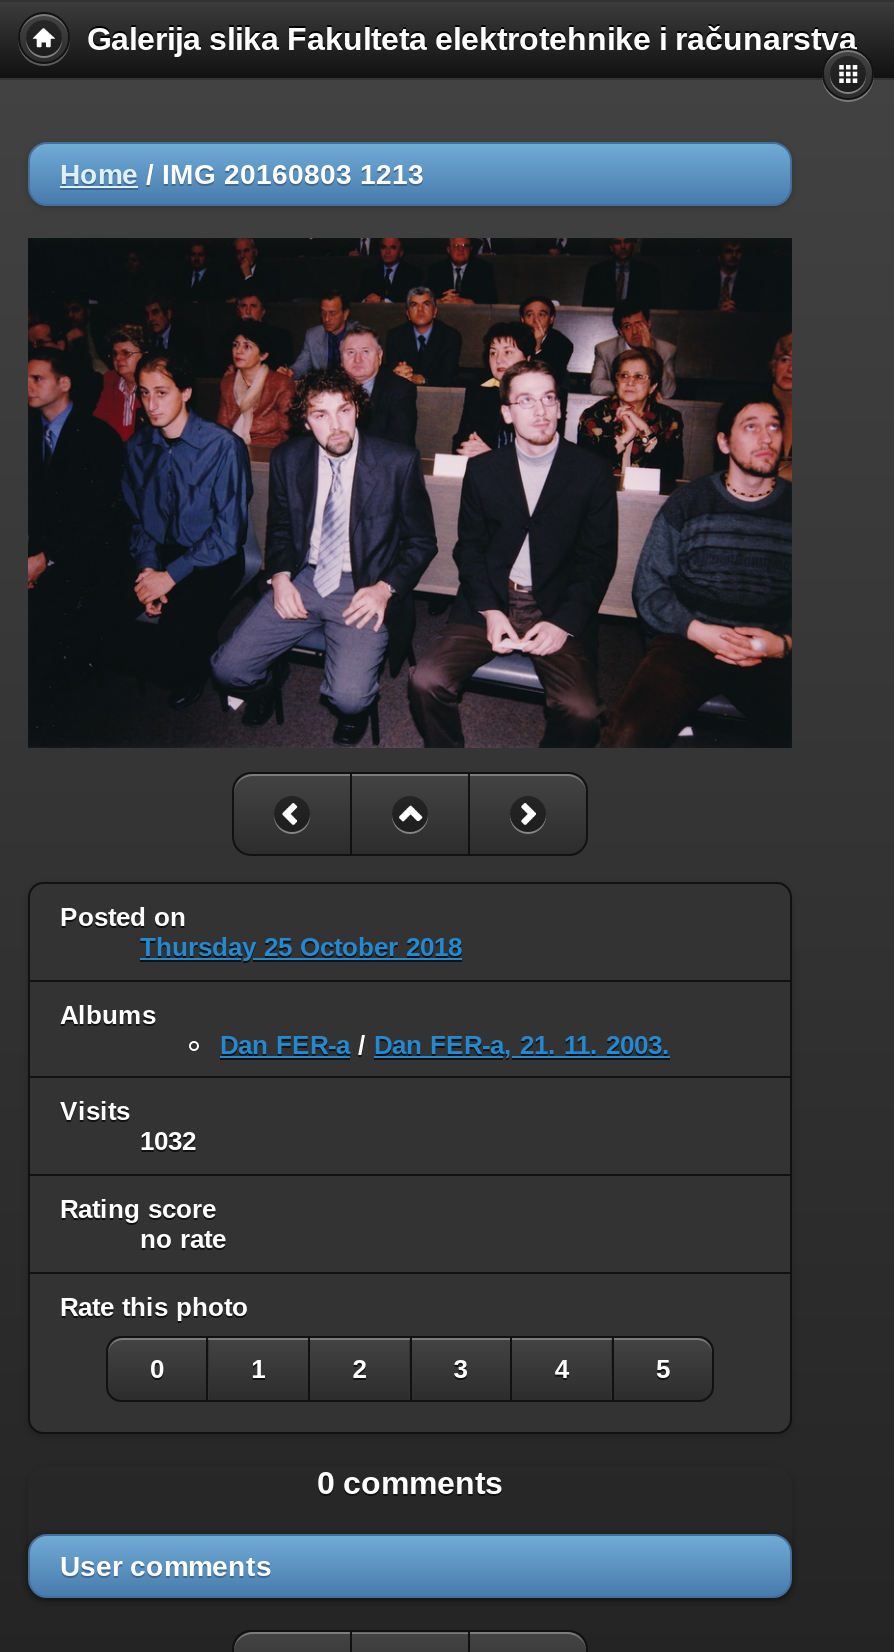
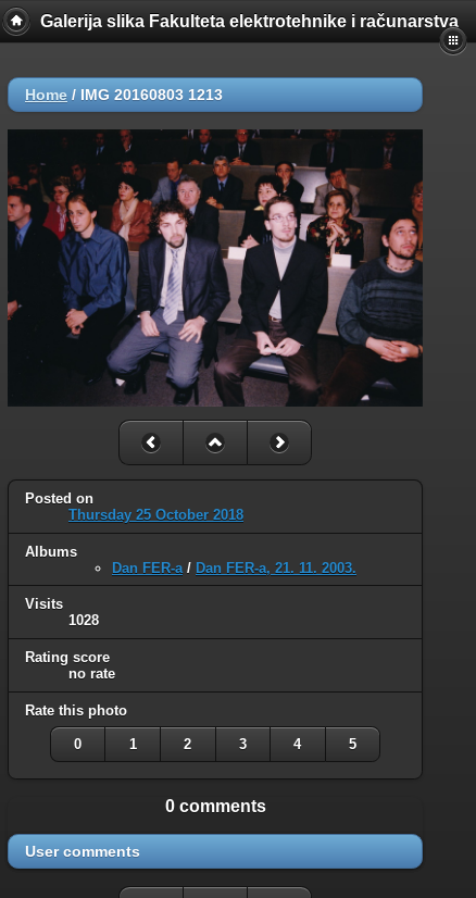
- 1032
+ 1028
